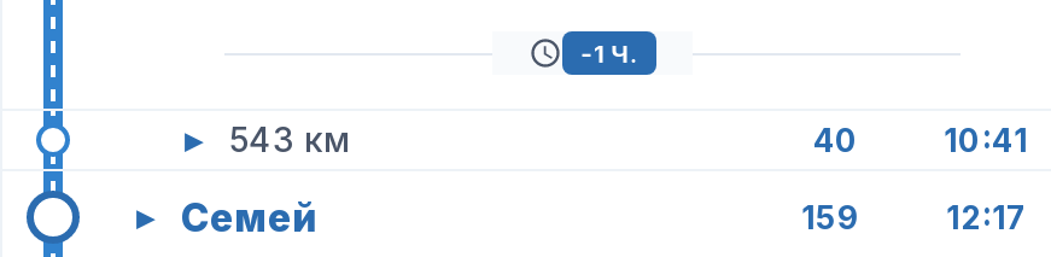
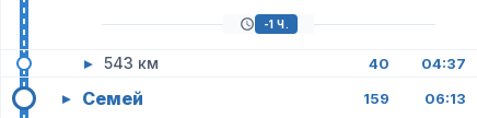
- 10:41
+ 04:37

- 12:17
+ 06:13
